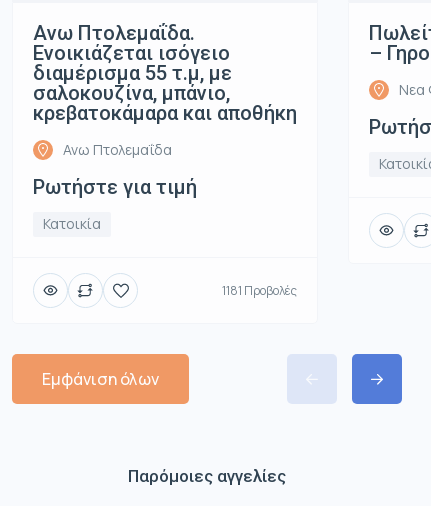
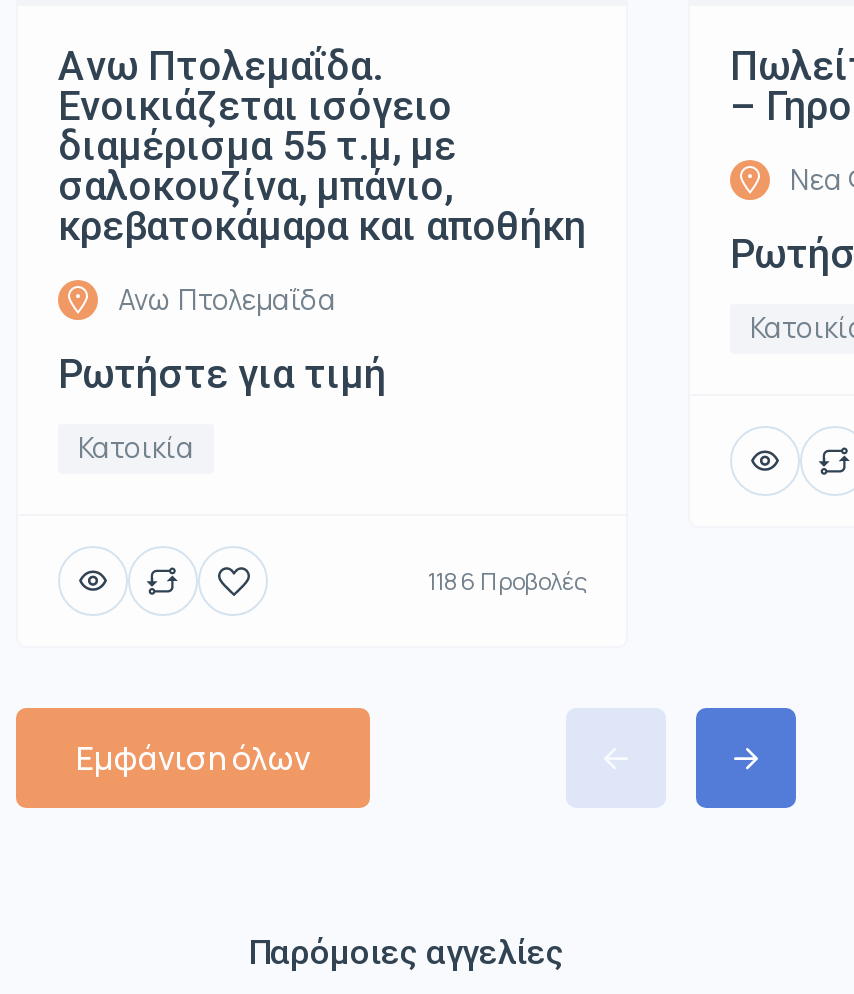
- 1181 Προβολές
+ 1186 Προβολές
